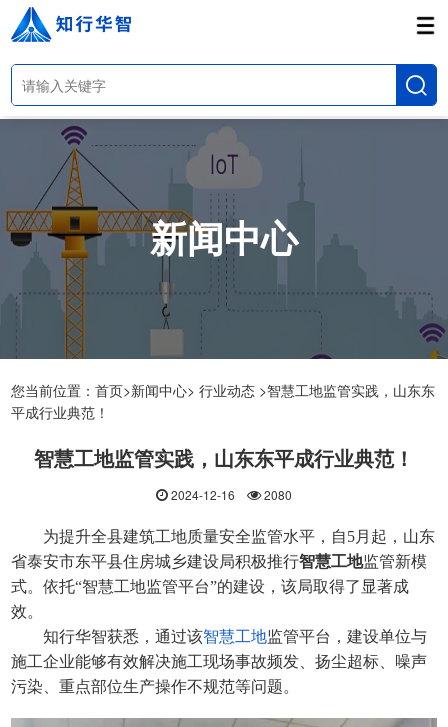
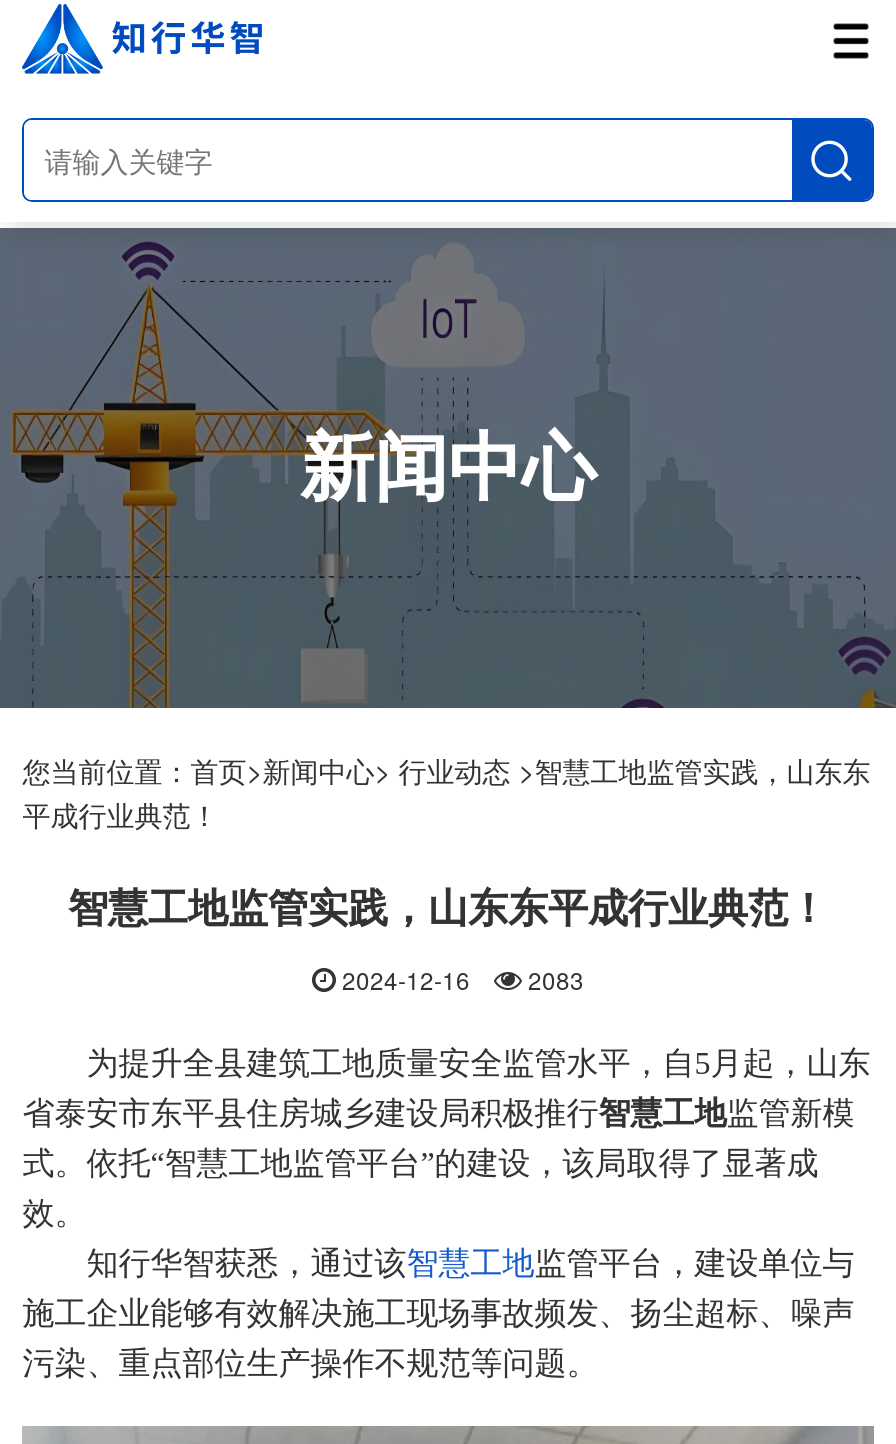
- 2024-12-16 2080
+ 2024-12-16 2083
